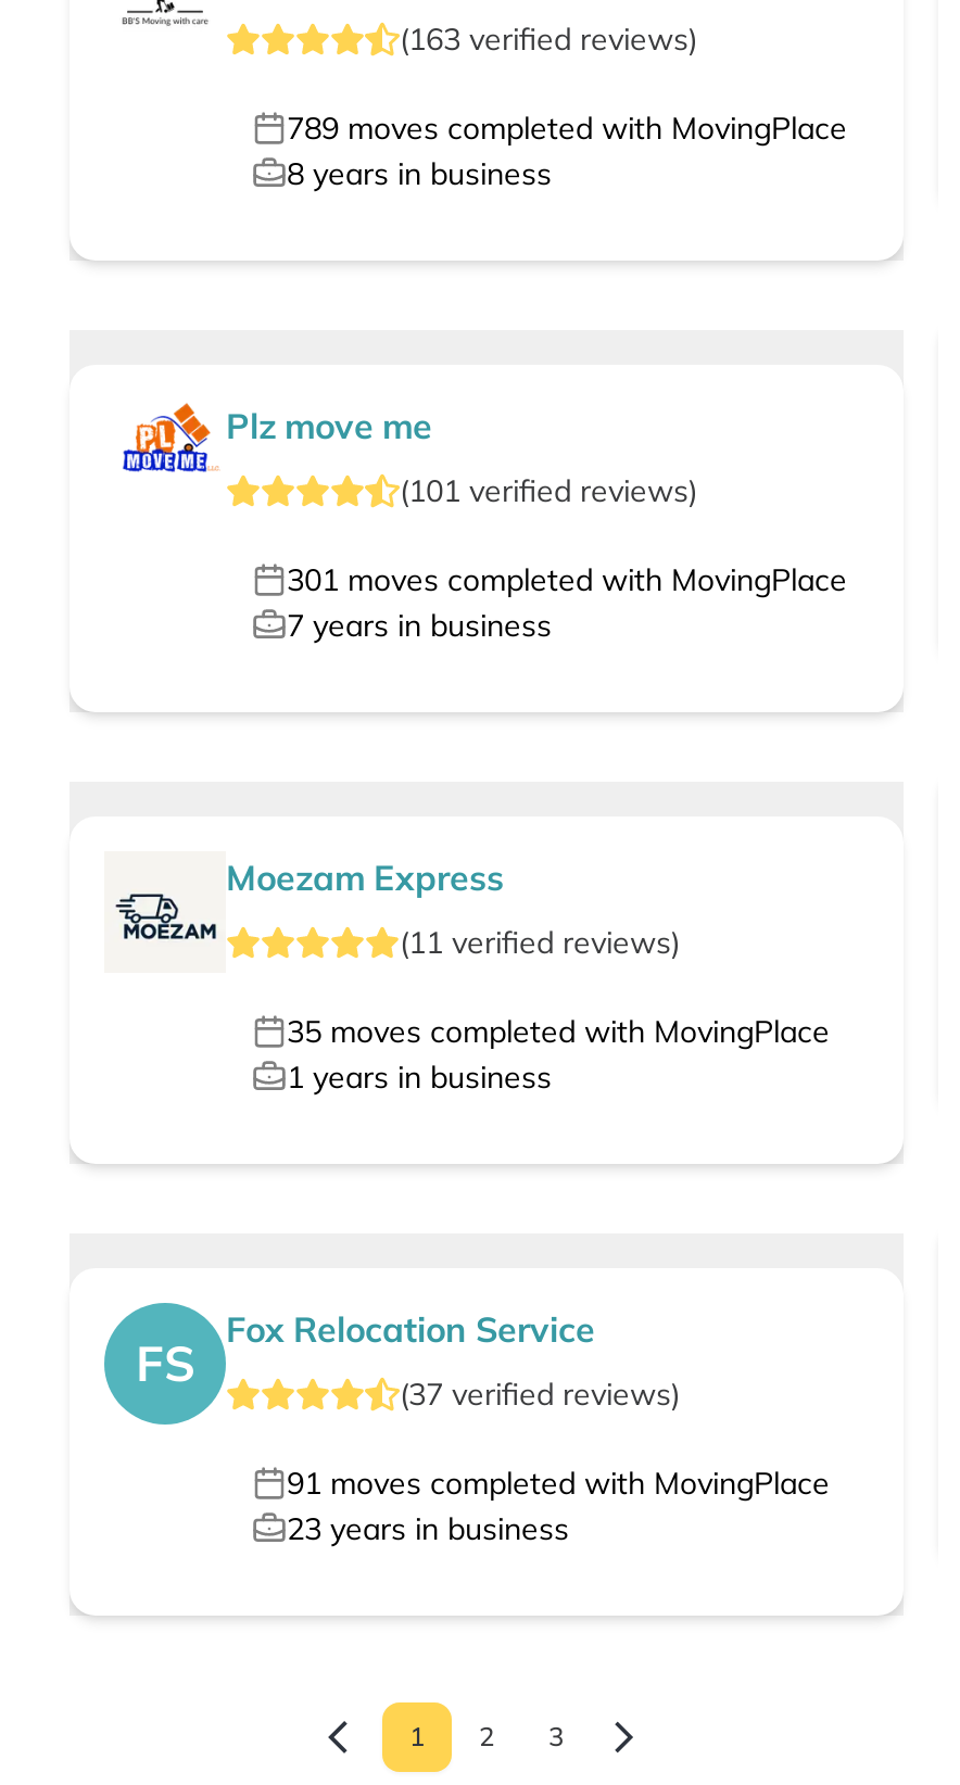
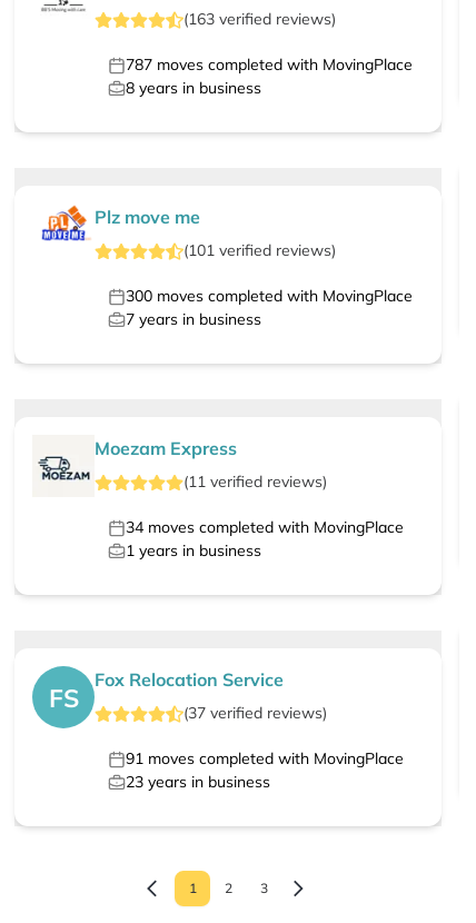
- 789 moves completed with MovingPlace
+ 787 moves completed with MovingPlace

- 301 moves completed with MovingPlace
+ 300 moves completed with MovingPlace

- 35 moves completed with MovingPlace
+ 34 moves completed with MovingPlace
